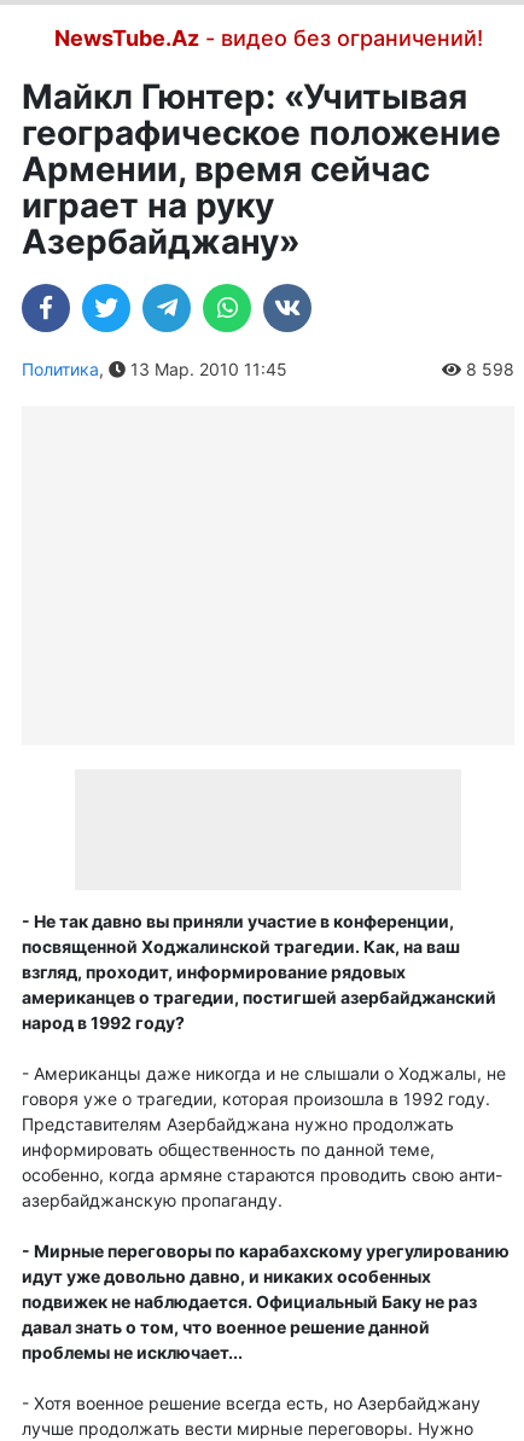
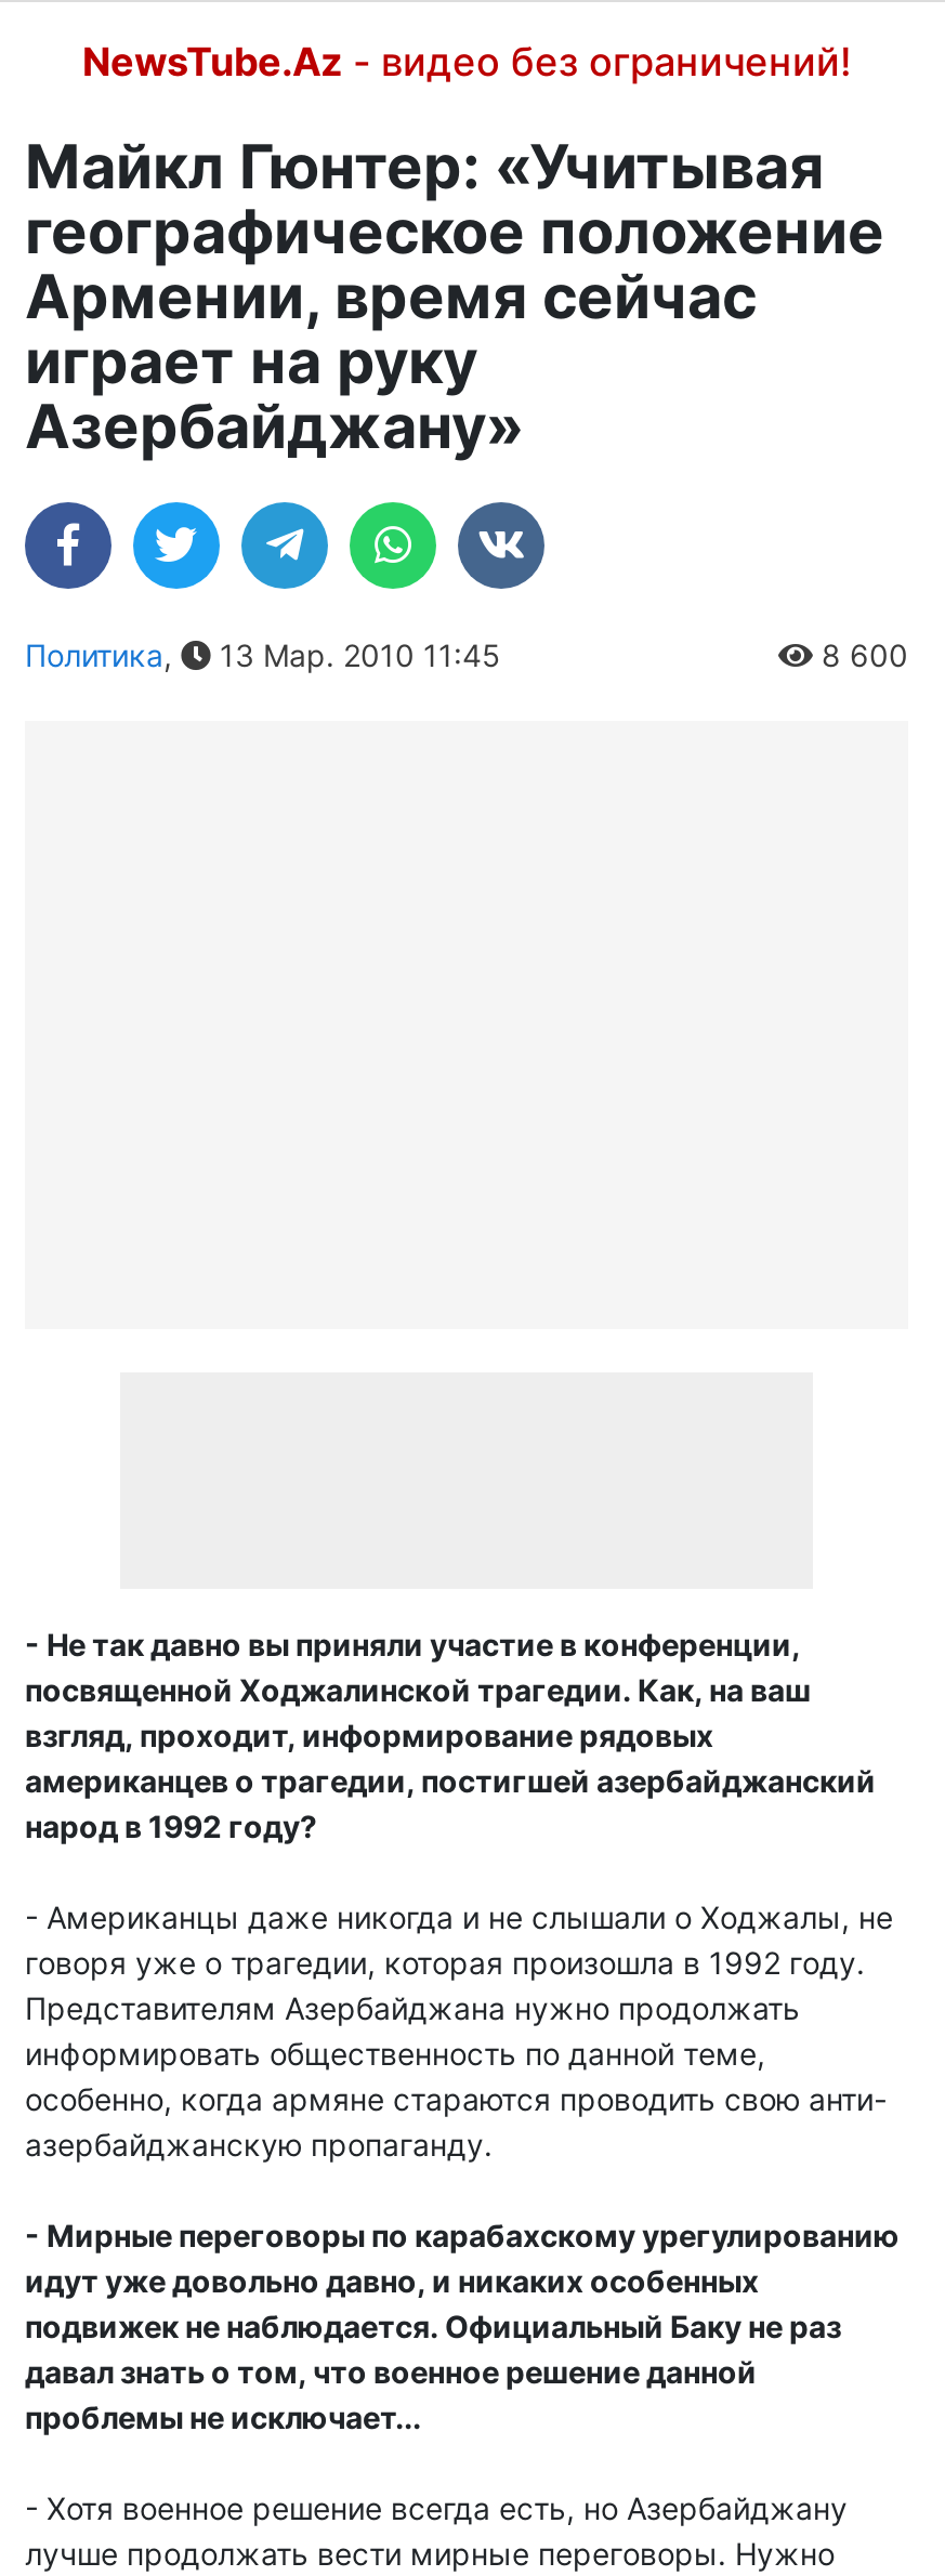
- 8 598
+ 8 600
